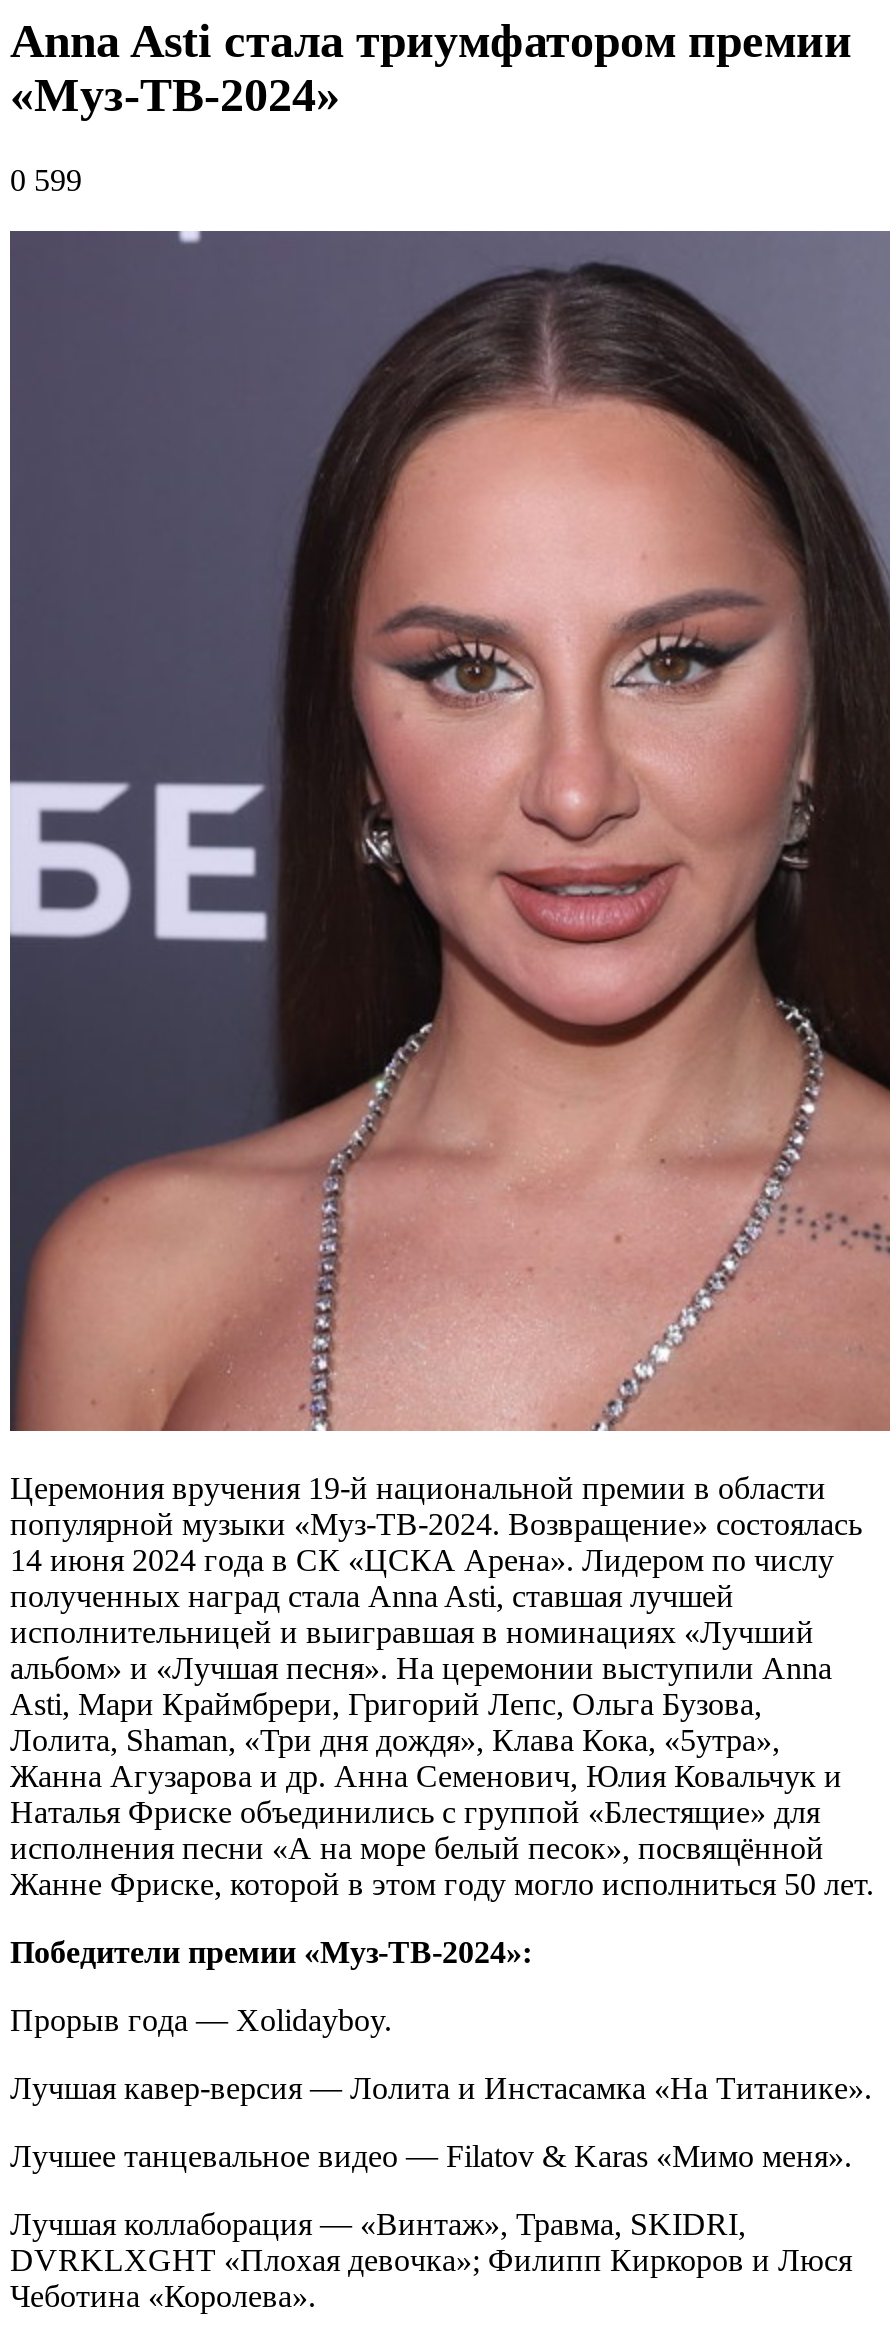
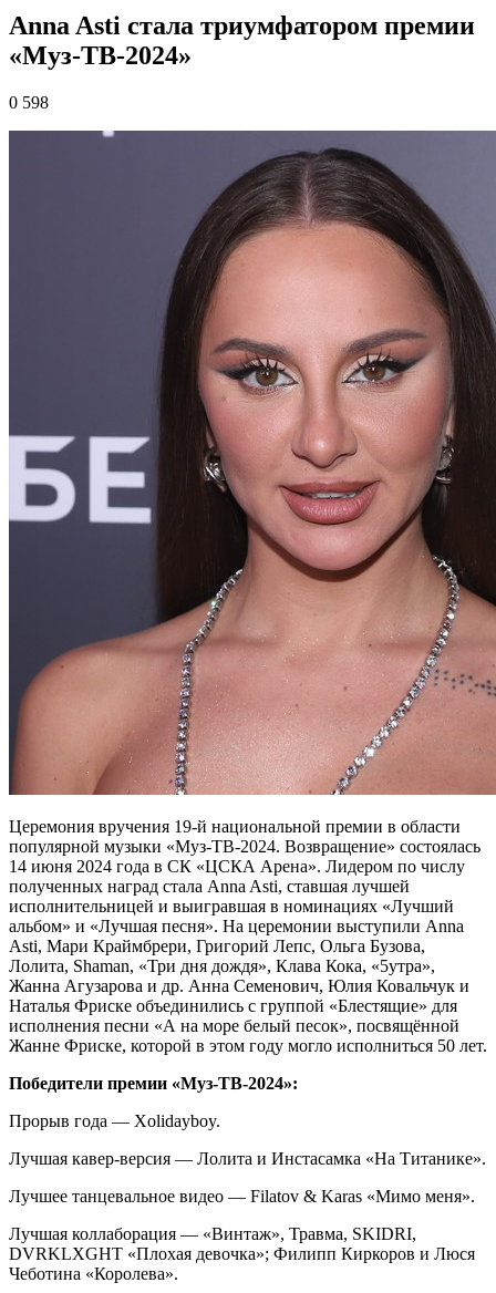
- 0 599
+ 0 598
